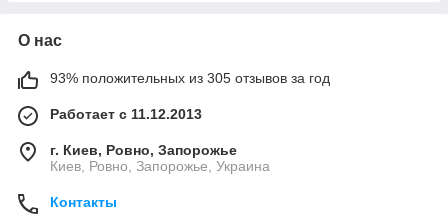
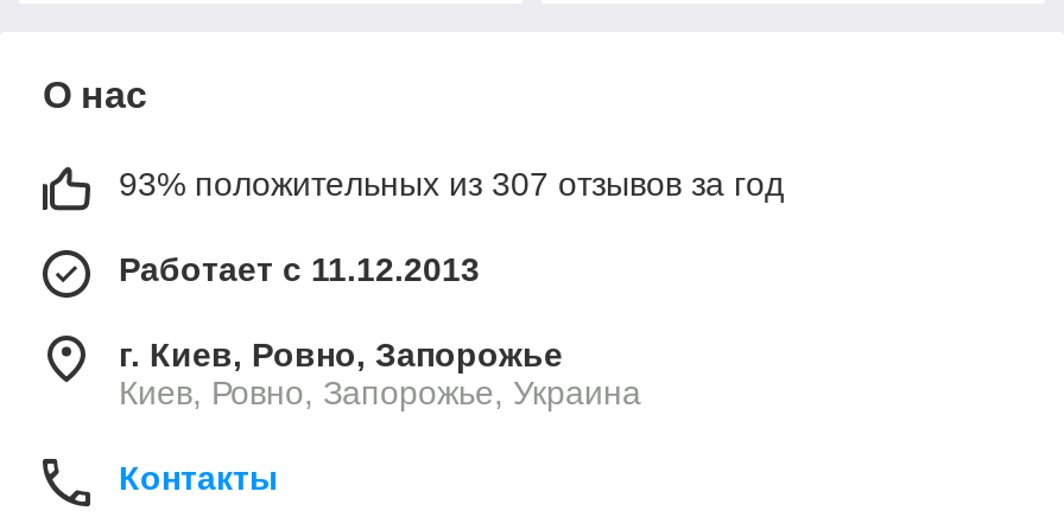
- 93% положительных из 305 отзывов за год
+ 93% положительных из 307 отзывов за год
